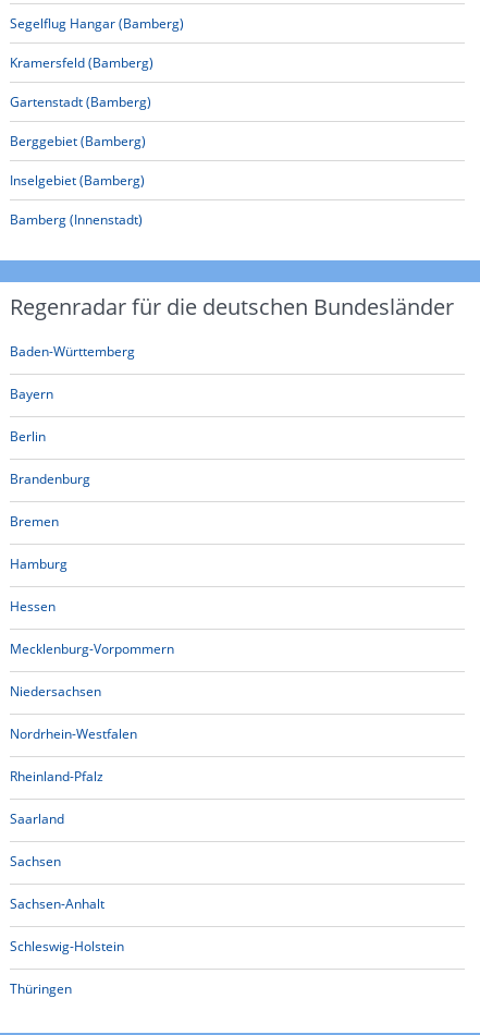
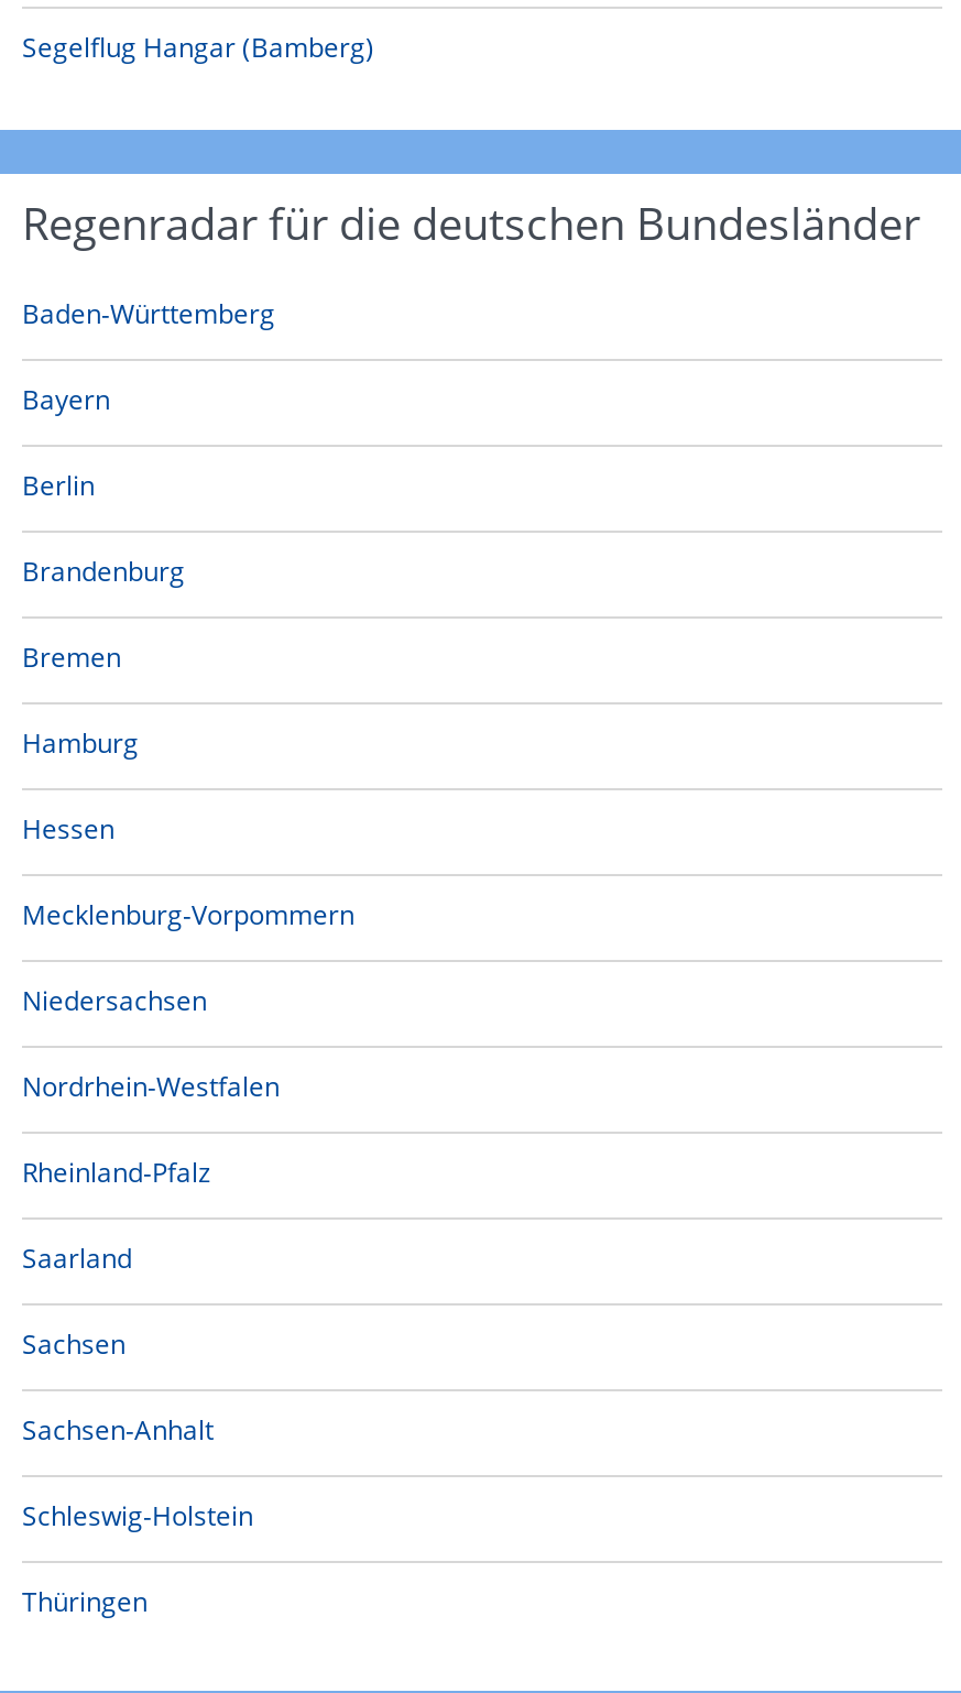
- Kramersfeld (Bamberg)
- Gartenstadt (Bamberg)
- Berggebiet (Bamberg)
- Inselgebiet (Bamberg)
- Bamberg (Innenstadt)
